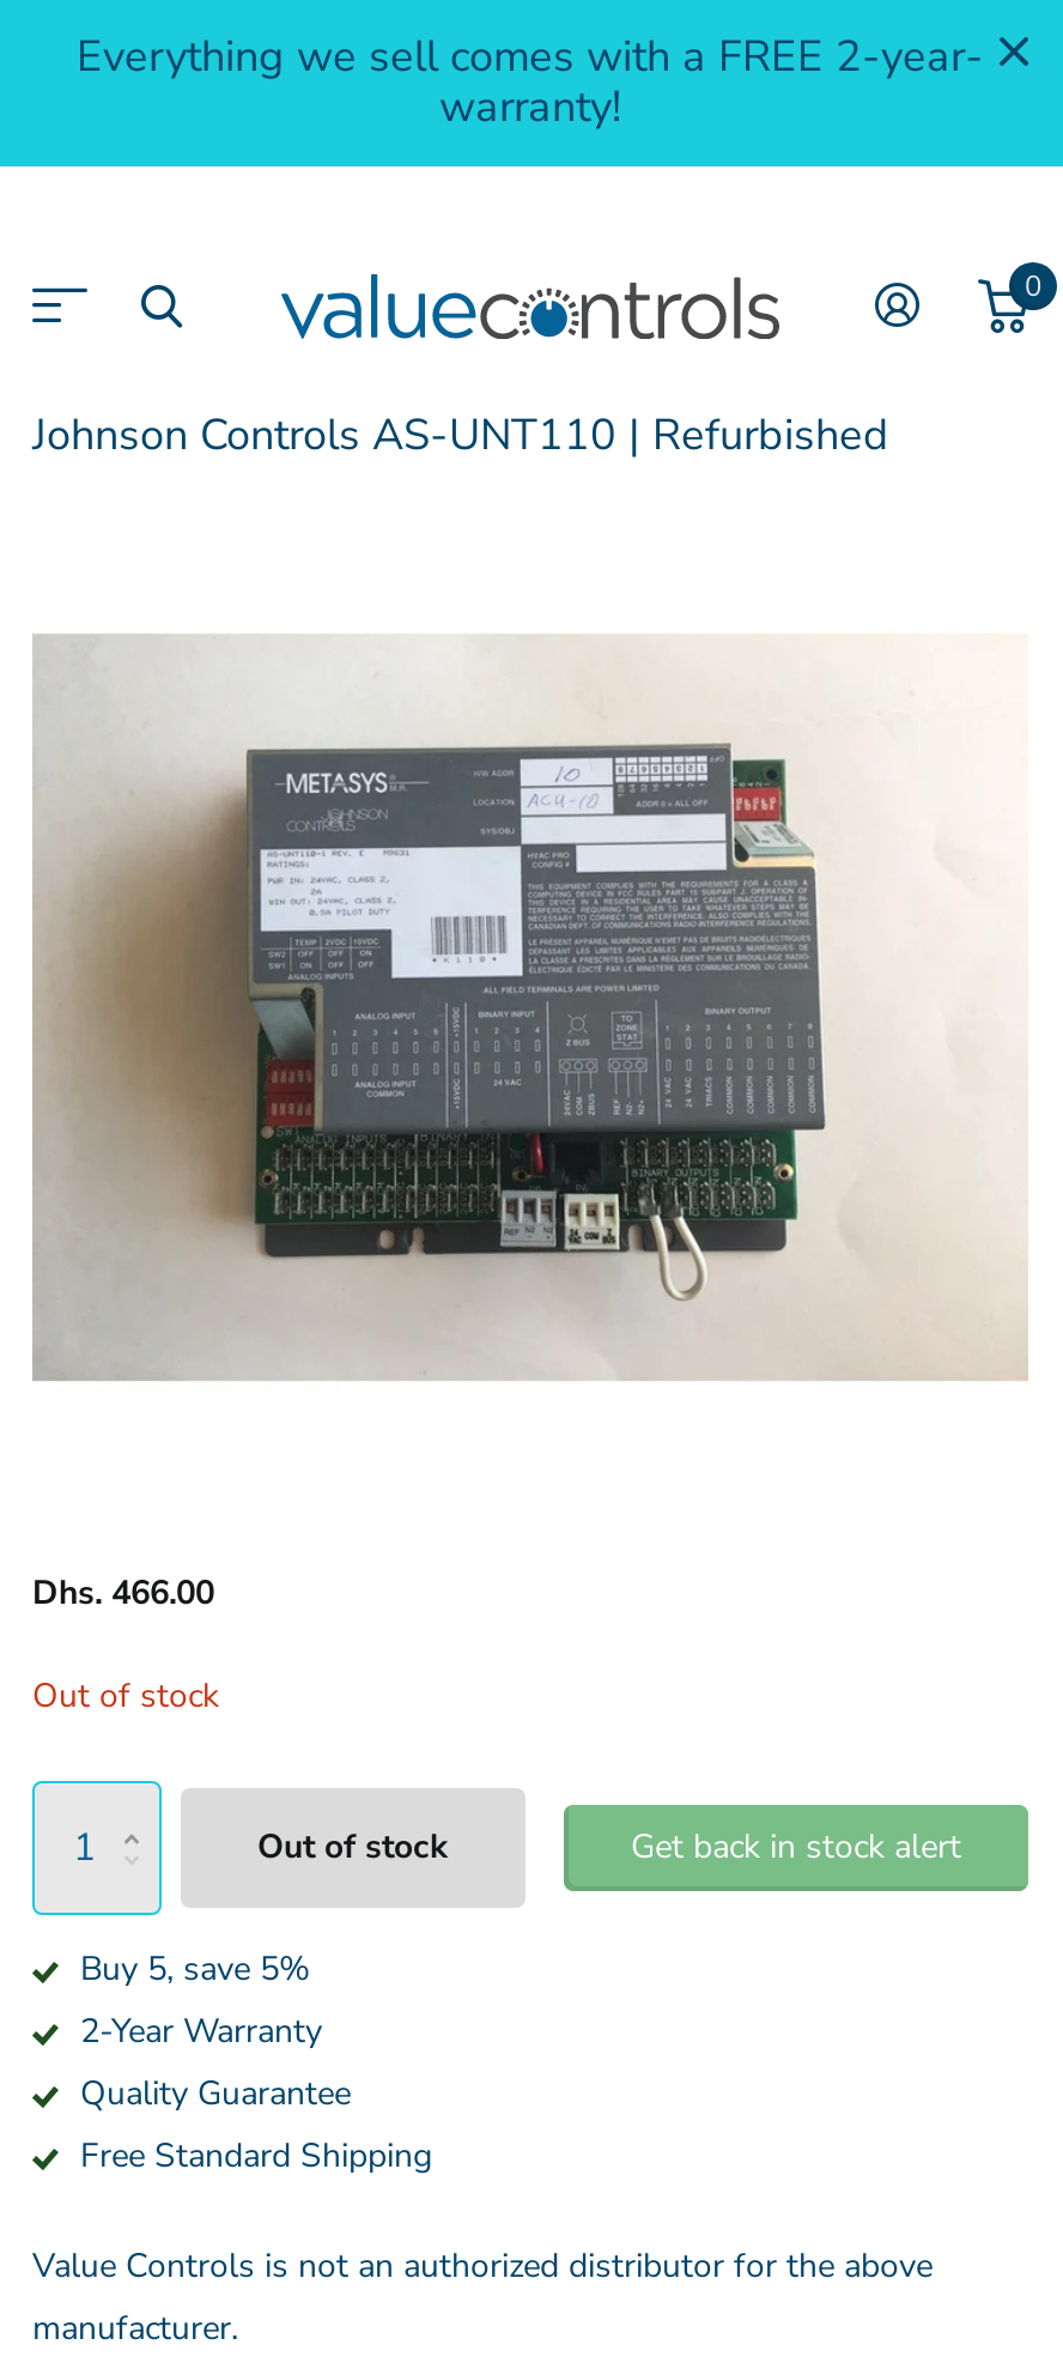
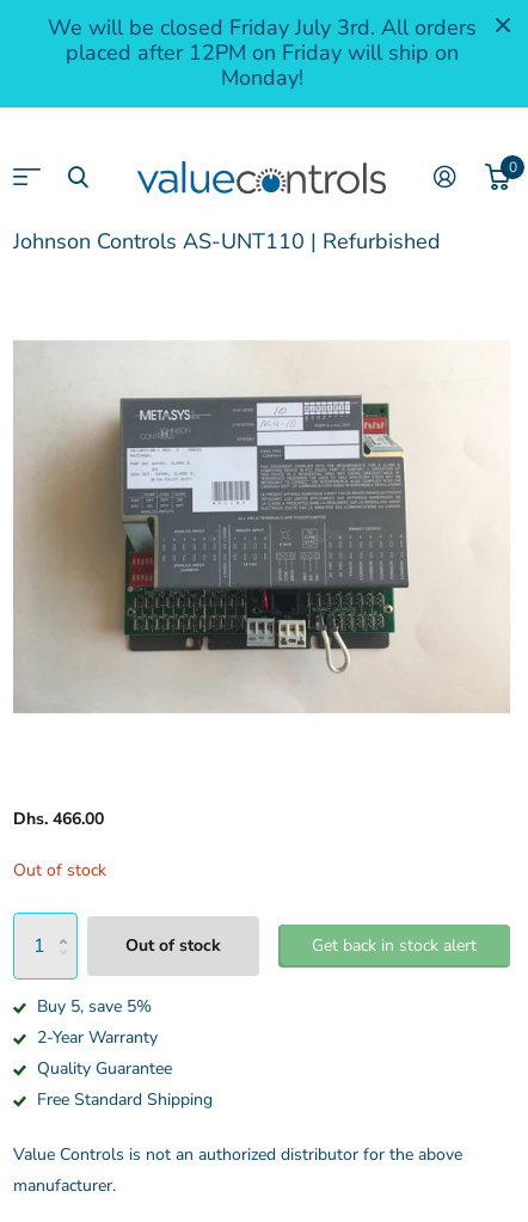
- Everything we sell comes with a FREE 2-year-
- warranty!
+ We will be closed Friday July 3rd. All orders
+ placed after 12PM on Friday will ship on
+ Monday!
